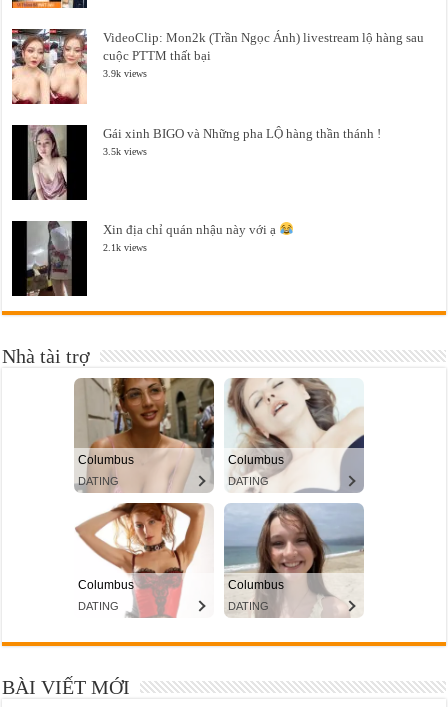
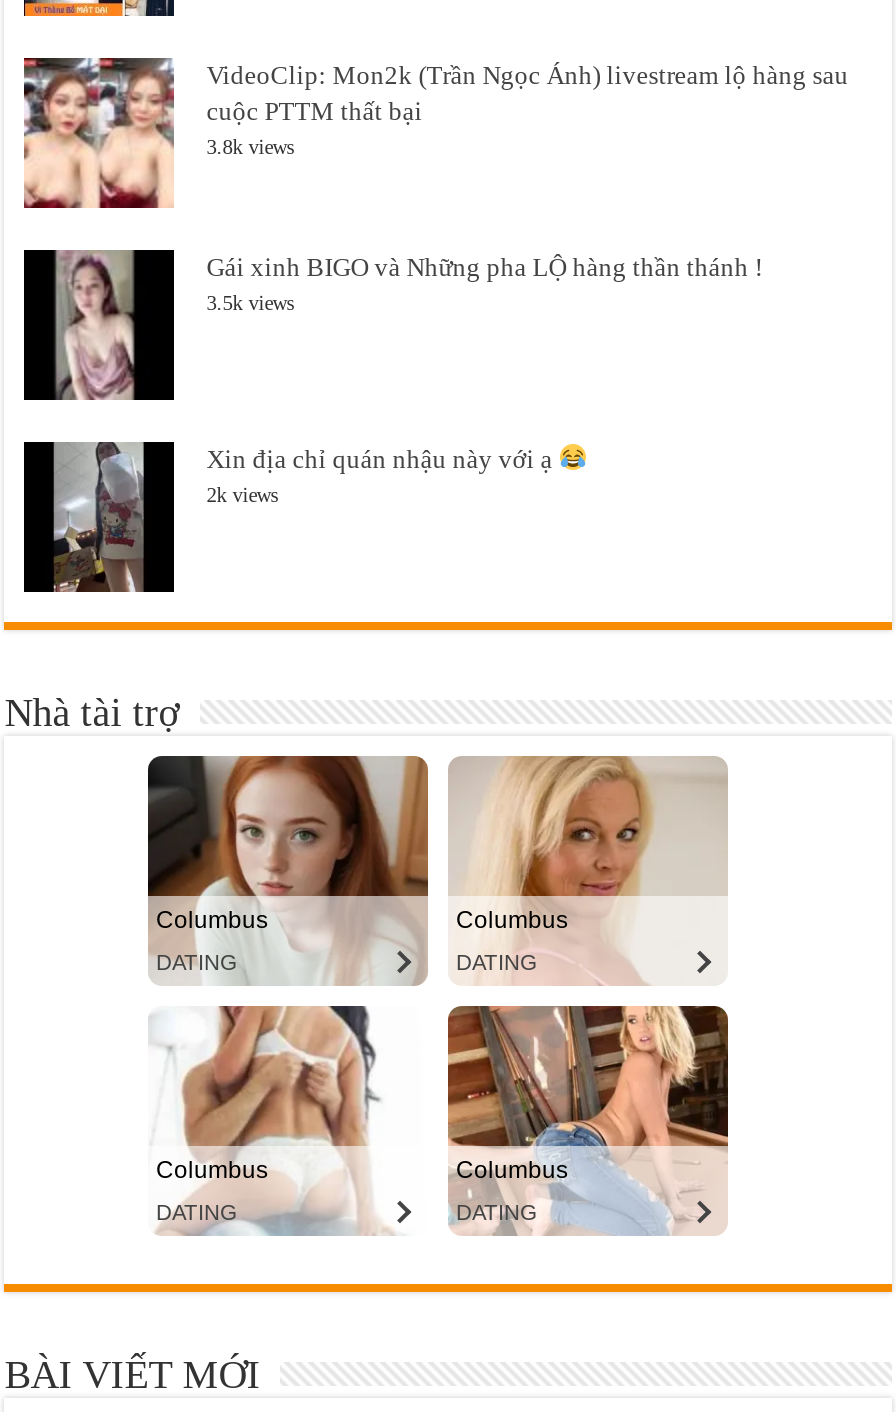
- 3.9k views
+ 3.8k views

- 2.1k views
+ 2k views

- [image]
+ [image]

- [image]
+ [image]

- [image]
+ [image]

- [image]
+ [image]
